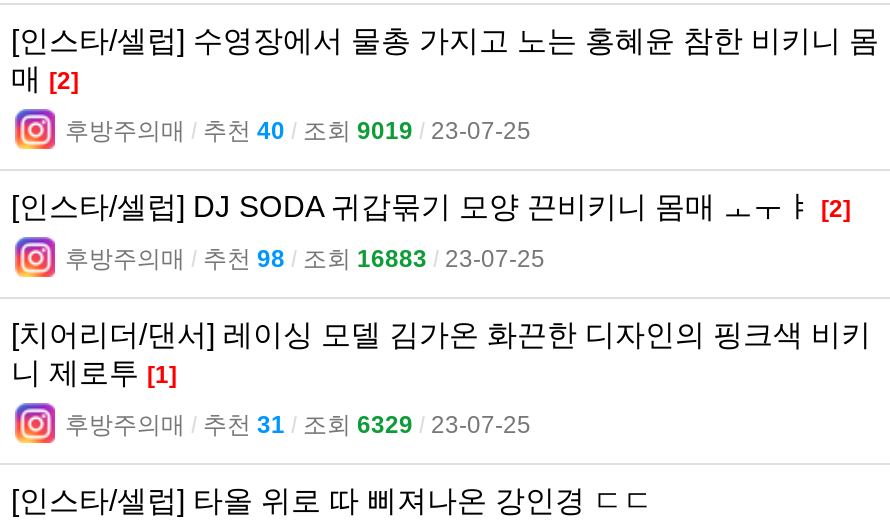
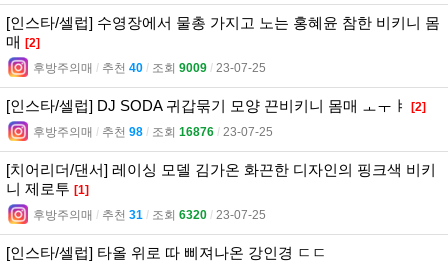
- 후방주의매 l 추천 40 l 조회 9019 l 23-07-25
+ 후방주의매 l 추천 40 l 조회 9009 l 23-07-25

- 후방주의매 l 추천 98 l 조회 16883 l 23-07-25
+ 후방주의매 l 추천 98 l 조회 16876 l 23-07-25

- 후방주의매 l 추천 31 l 조회 6329 l 23-07-25
+ 후방주의매 l 추천 31 l 조회 6320 l 23-07-25
